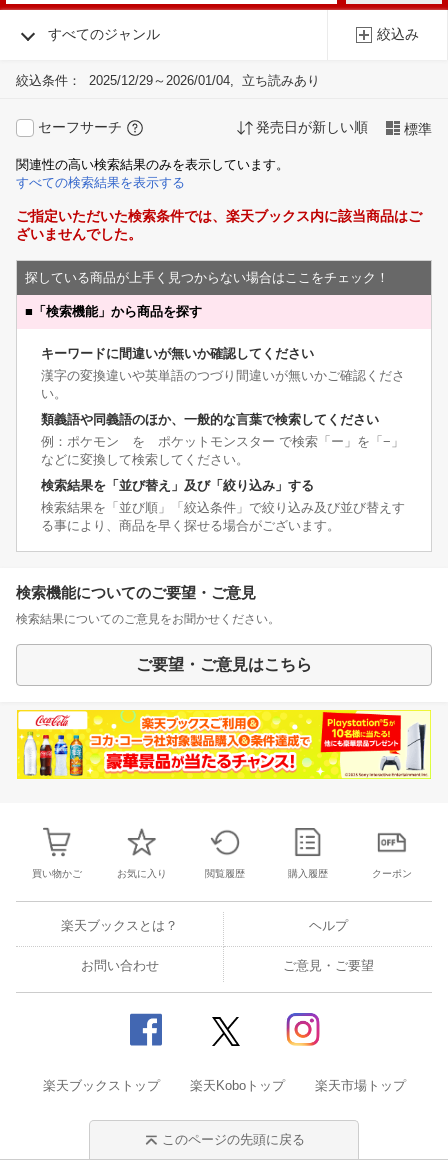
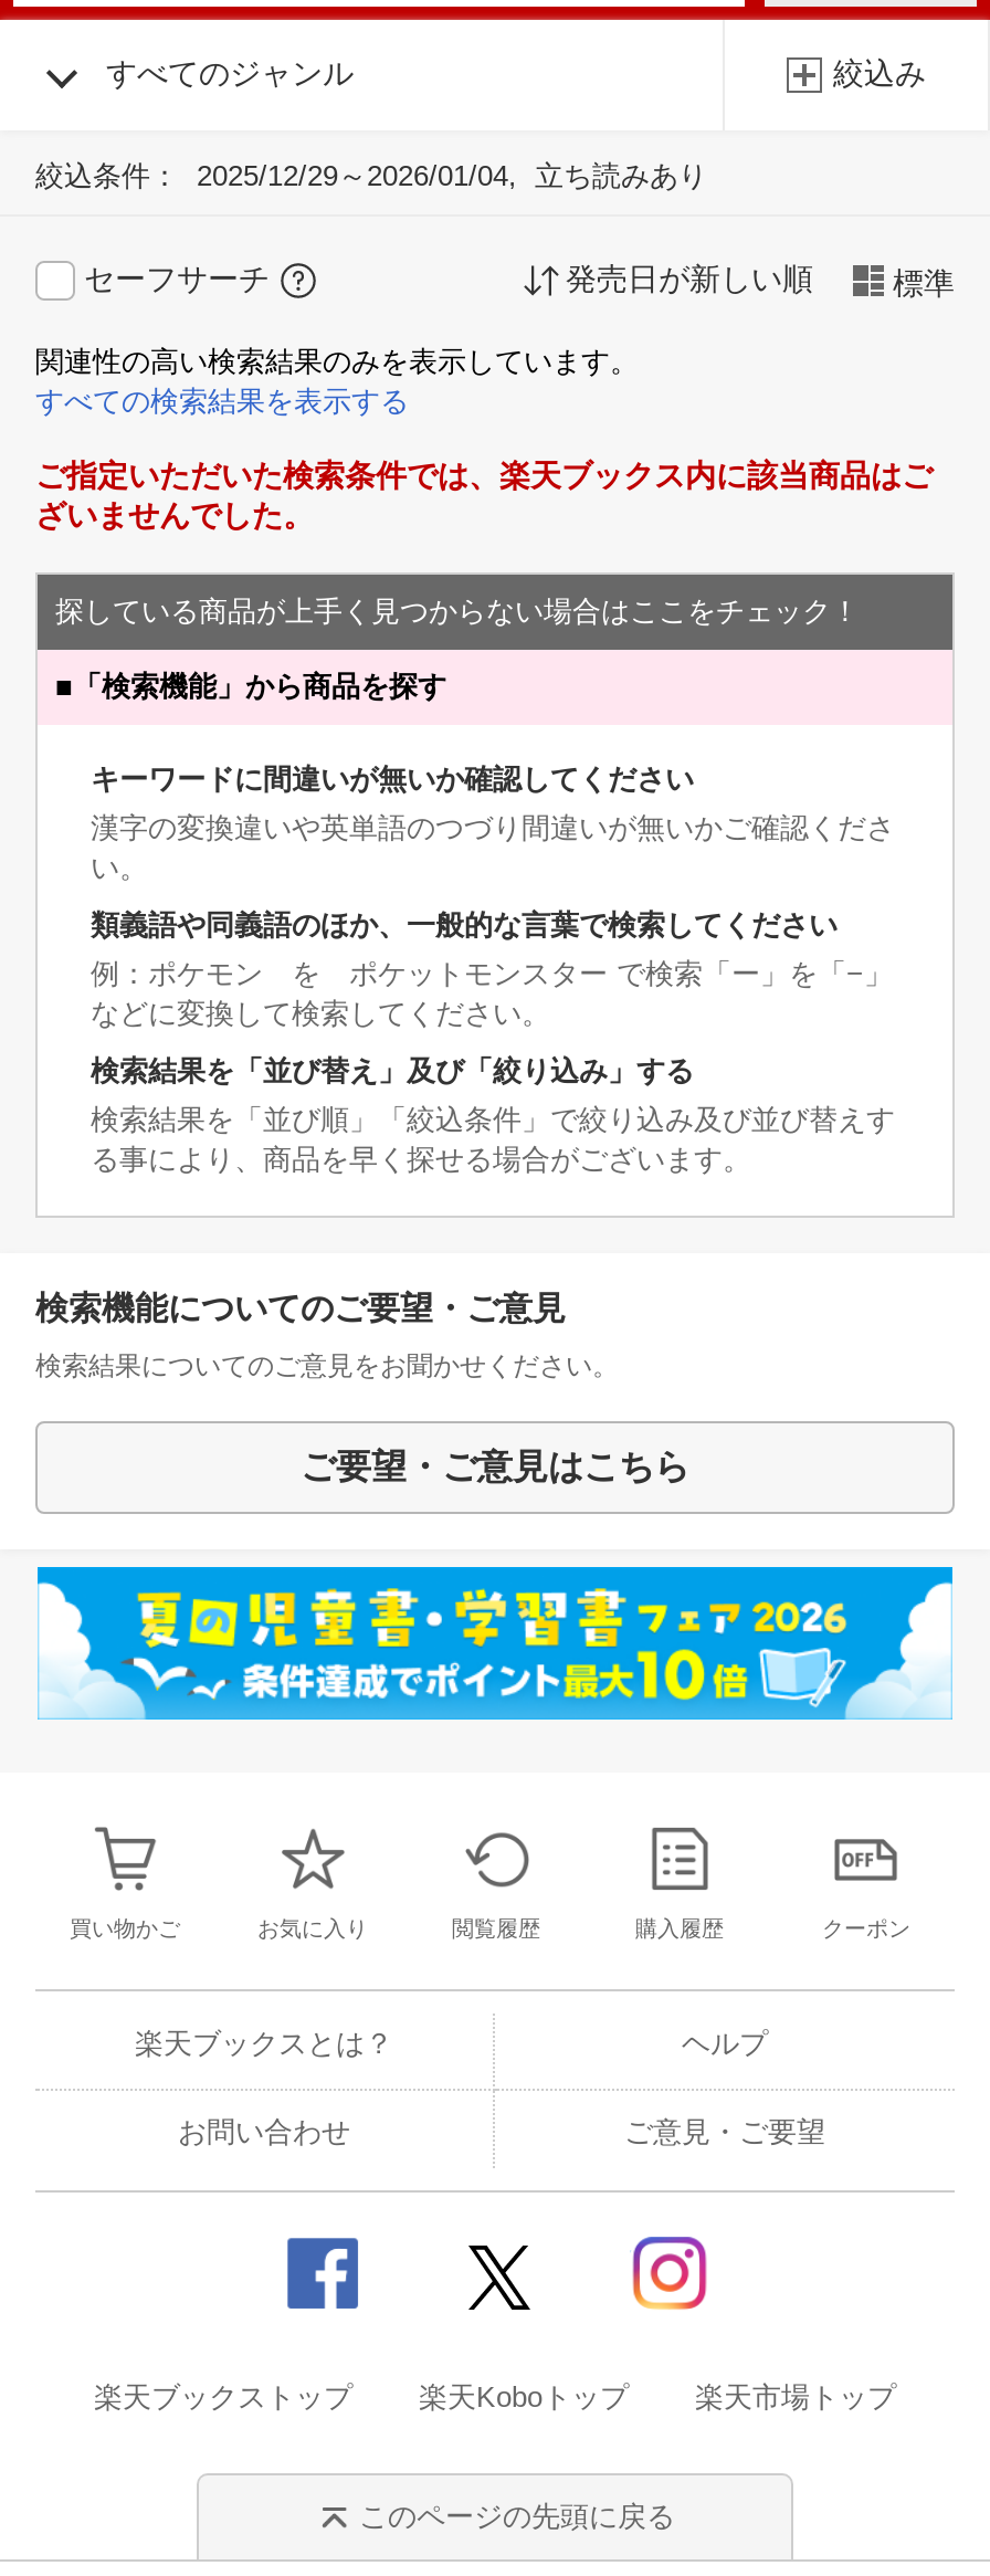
- [image]
+ [image]
